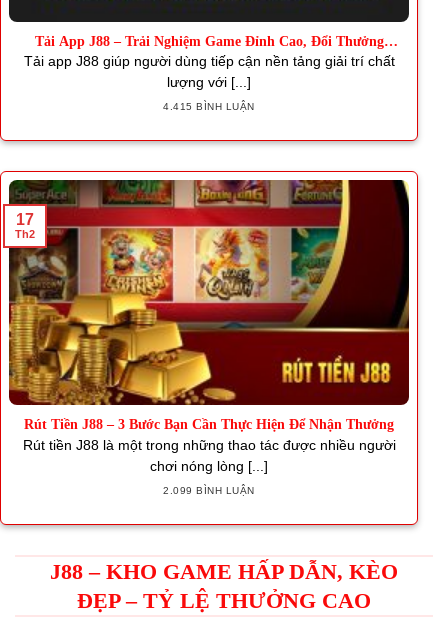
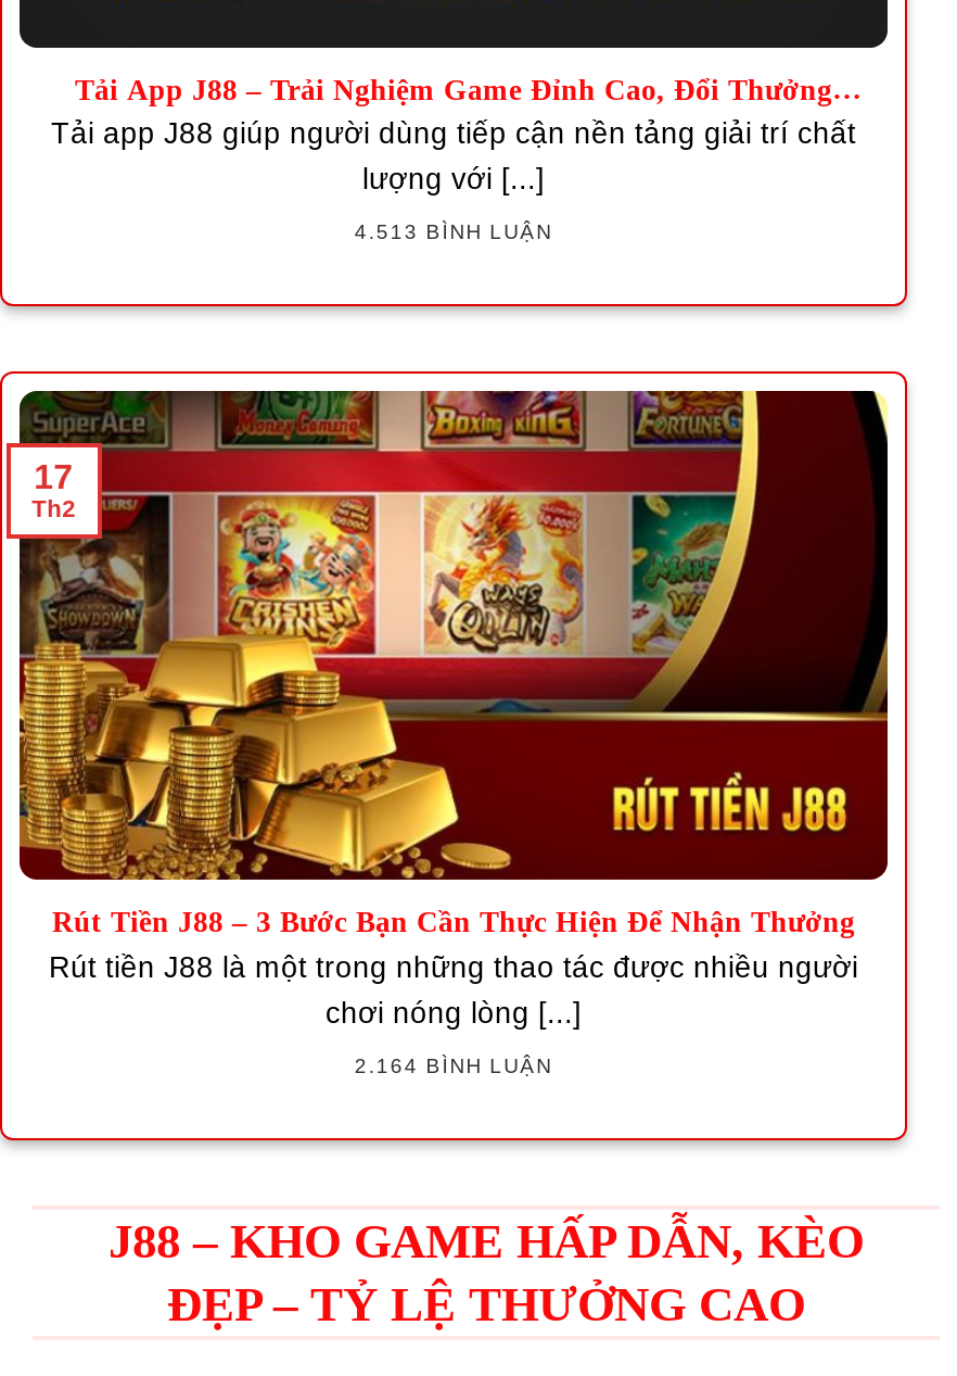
- 4.415 BÌNH LUẬN
+ 4.513 BÌNH LUẬN

- 2.099 BÌNH LUẬN
+ 2.164 BÌNH LUẬN
